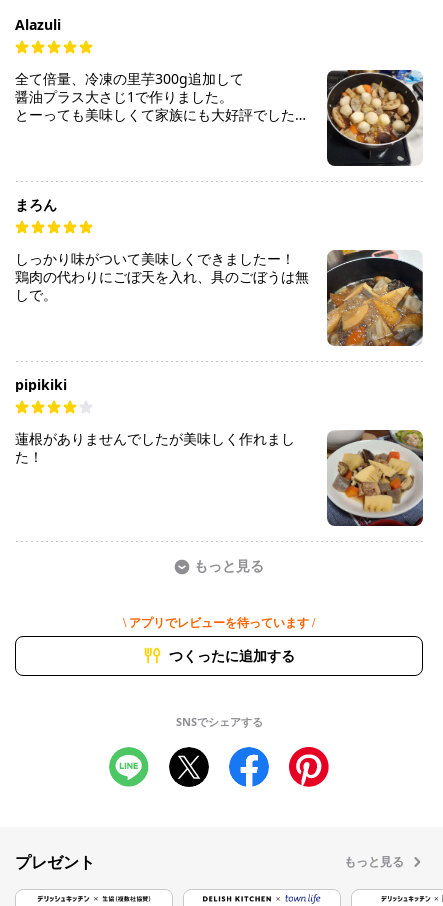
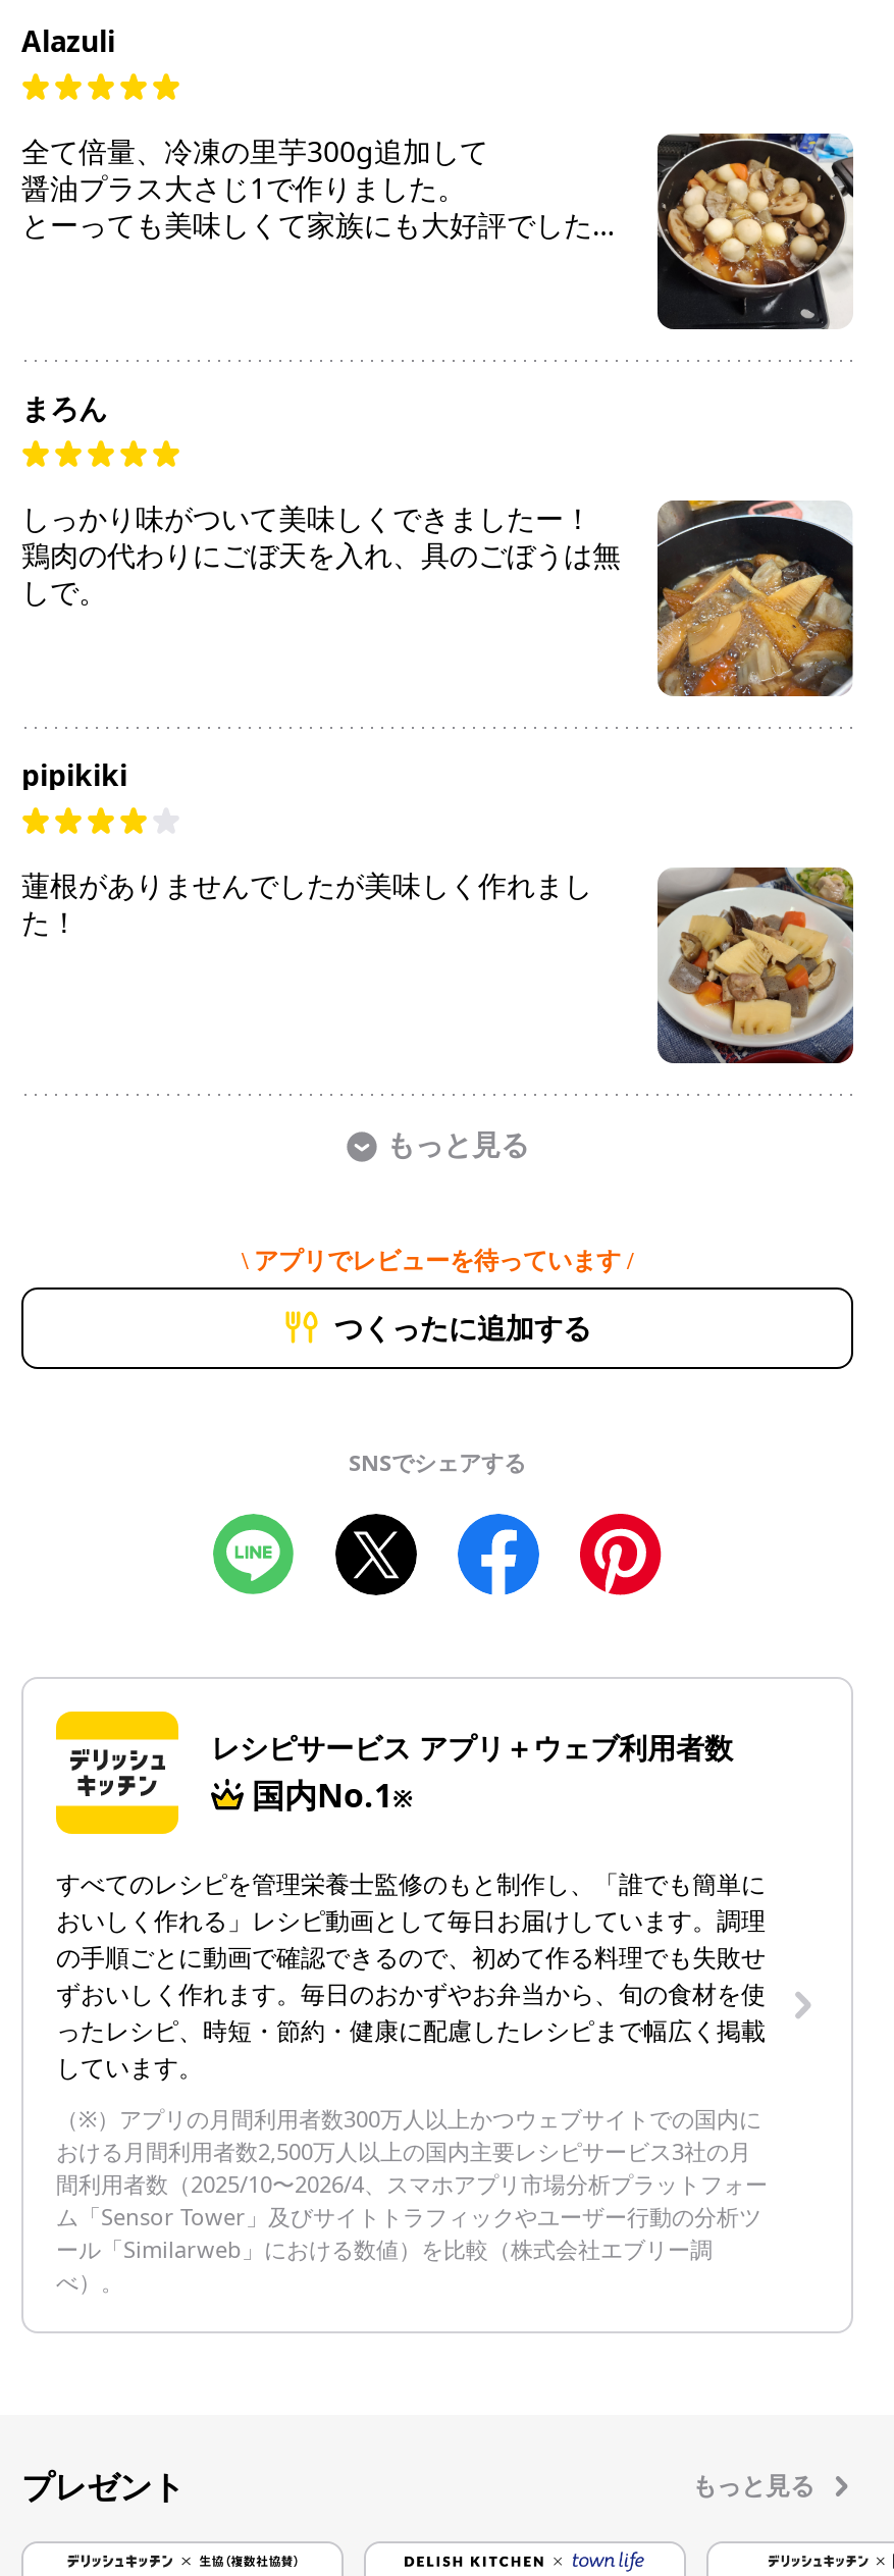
+ [image]
+ レシピサービス アプリ＋ウェブ利用者数
+ 国内No.1※
+ すべてのレシピを管理栄養士監修のもと制作し、「誰でも簡単に
+ おいしく作れる」レシピ動画として毎日お届けしています。調理
+ の手順ごとに動画で確認できるので、初めて作る料理でも失敗せ
+ ずおいしく作れます。毎日のおかずやお弁当から、旬の食材を使
+ ったレシピ、時短・節約・健康に配慮したレシピまで幅広く掲載
+ しています。
+ （※）アプリの月間利用者数300万人以上かつウェブサイトでの国内に
+ おける月間利用者数2,500万人以上の国内主要レシピサービス3社の月
+ 間利用者数（2025/10〜2026/4、スマホアプリ市場分析プラットフォー
+ ム「Sensor Tower」及びサイトトラフィックやユーザー行動の分析ツ
+ ール「Similarweb」における数値）を比較（株式会社エブリー調
+ べ）。
